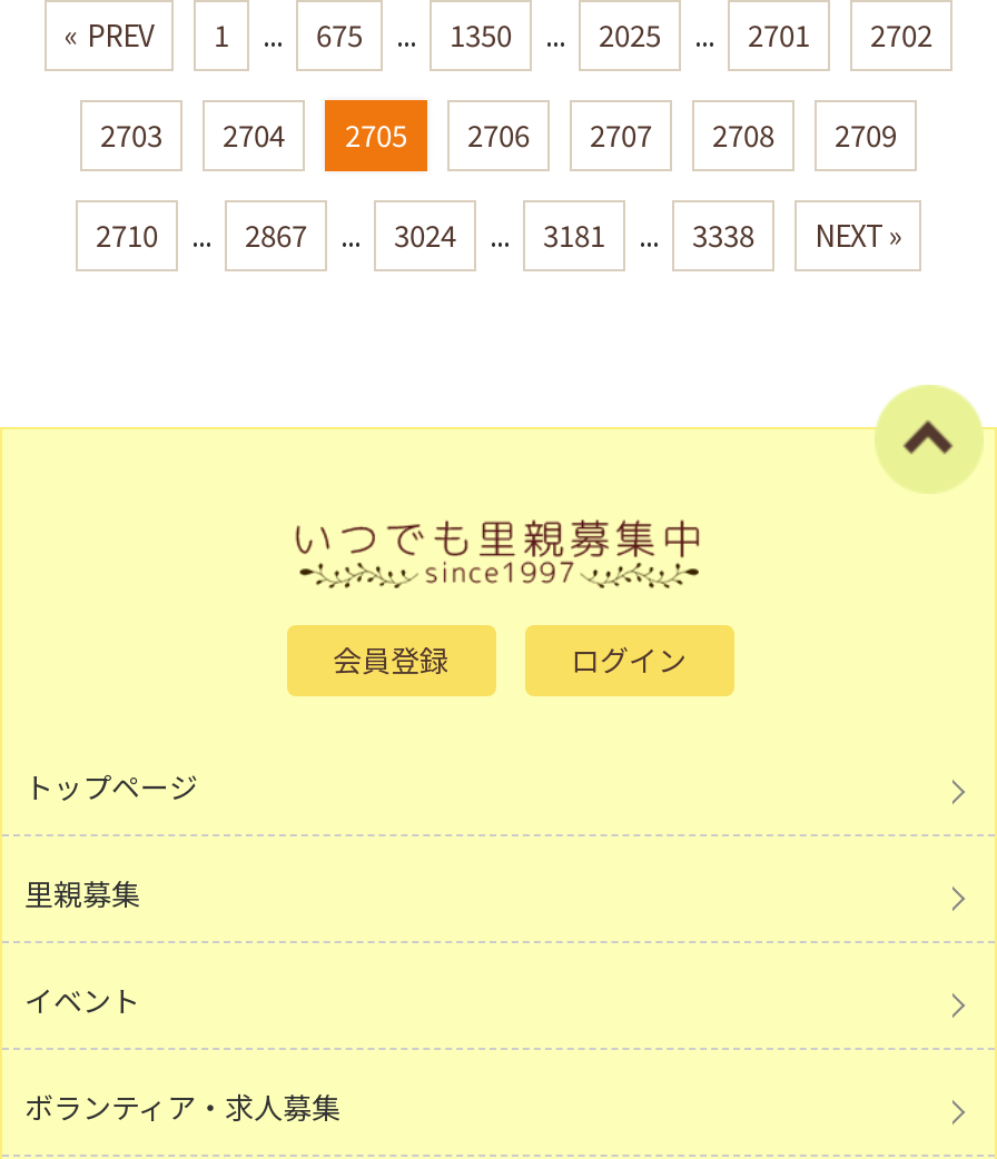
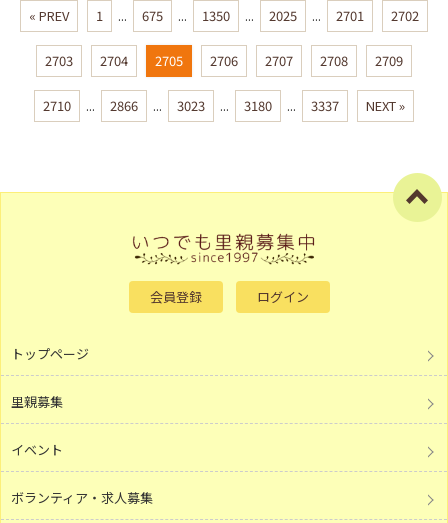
- 2867
+ 2866

- 3024
+ 3023

- 3181
+ 3180

- 3338
+ 3337
